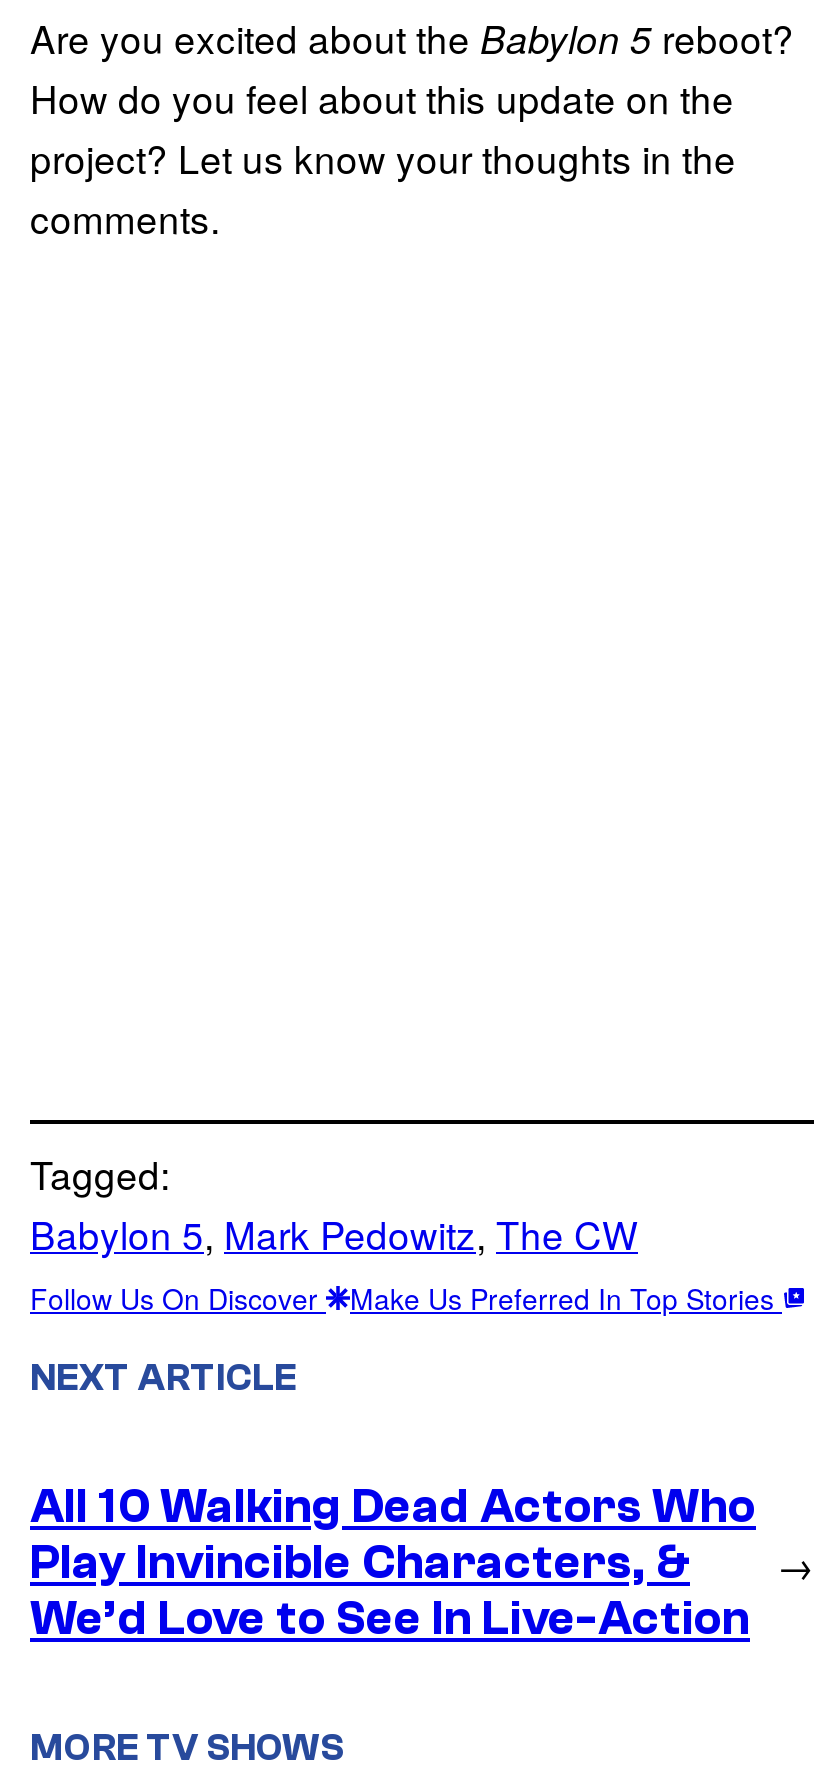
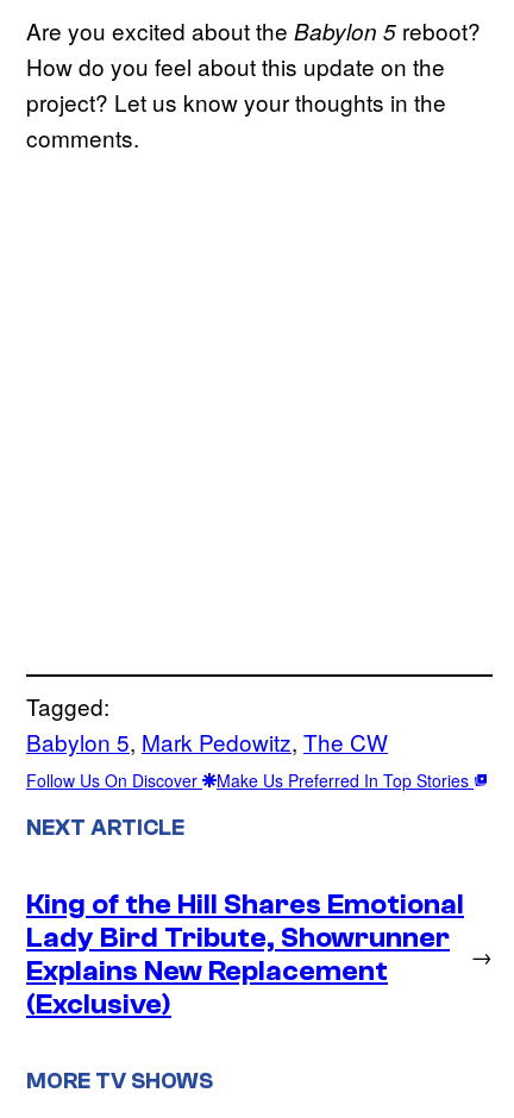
- All 10 Walking Dead Actors Who
- Play Invincible Characters, &
- We’d Love to See In Live-Action
+ King of the Hill Shares Emotional
+ Lady Bird Tribute, Showrunner
+ Explains New Replacement
+ (Exclusive)
